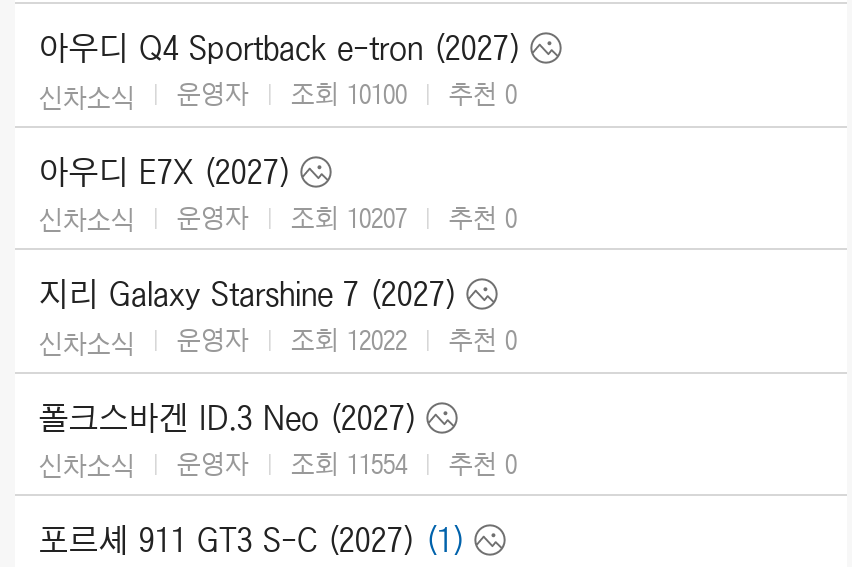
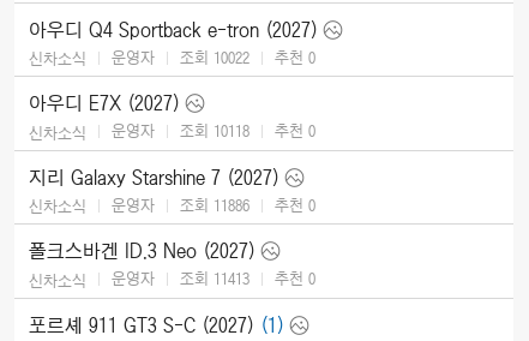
- 신차소식 운영자 조회 10100 추천 0
+ 신차소식 운영자 조회 10022 추천 0

- 신차소식 운영자 조회 10207 추천 0
+ 신차소식 운영자 조회 10118 추천 0

- 신차소식 운영자 조회 12022 추천 0
+ 신차소식 운영자 조회 11886 추천 0

- 신차소식 운영자 조회 11554 추천 0
+ 신차소식 운영자 조회 11413 추천 0
